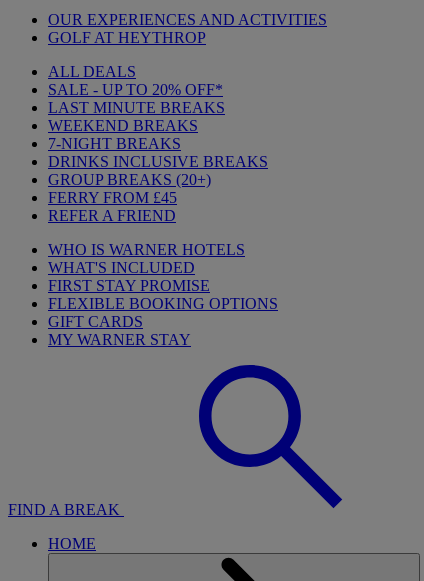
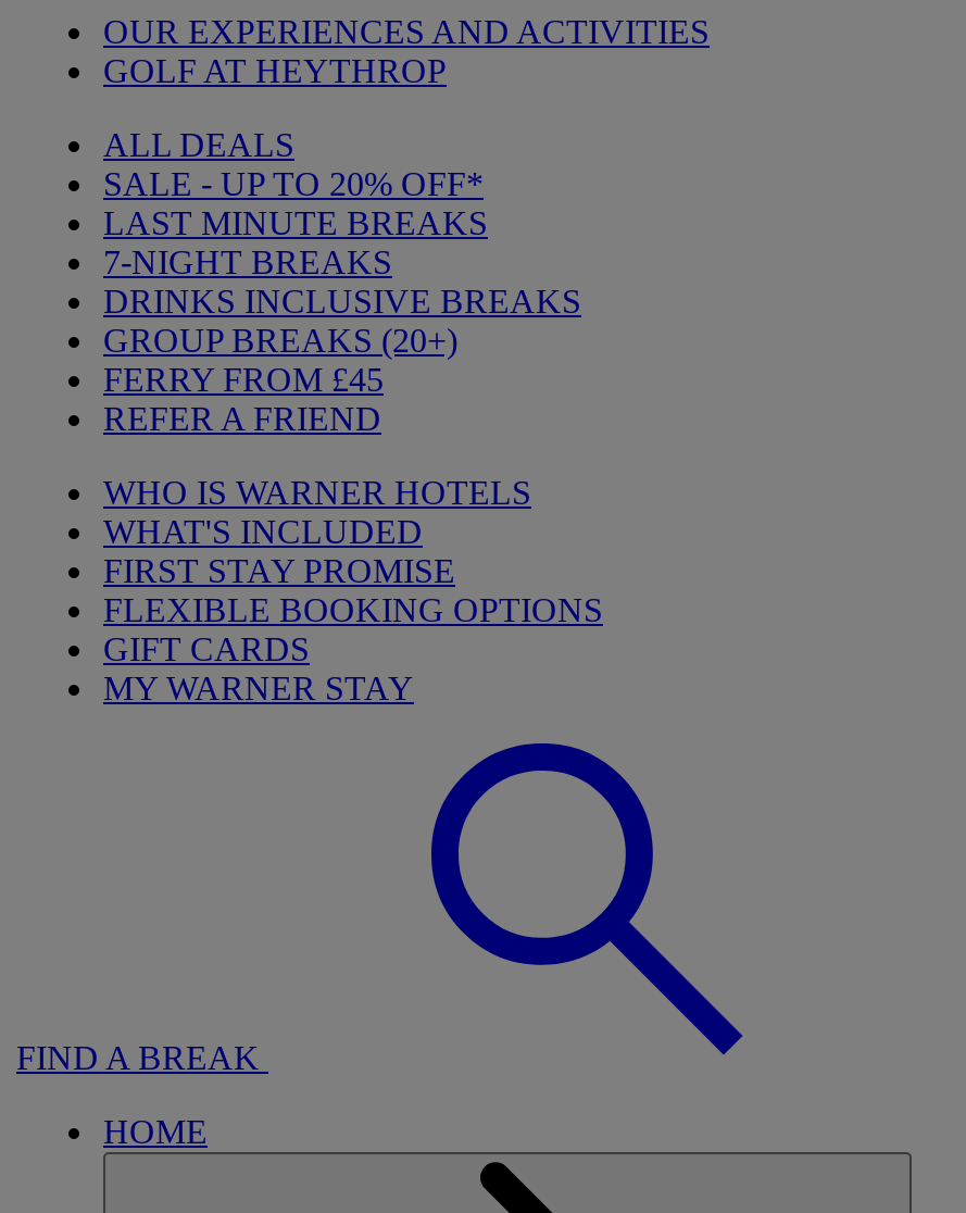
- WEEKEND BREAKS
